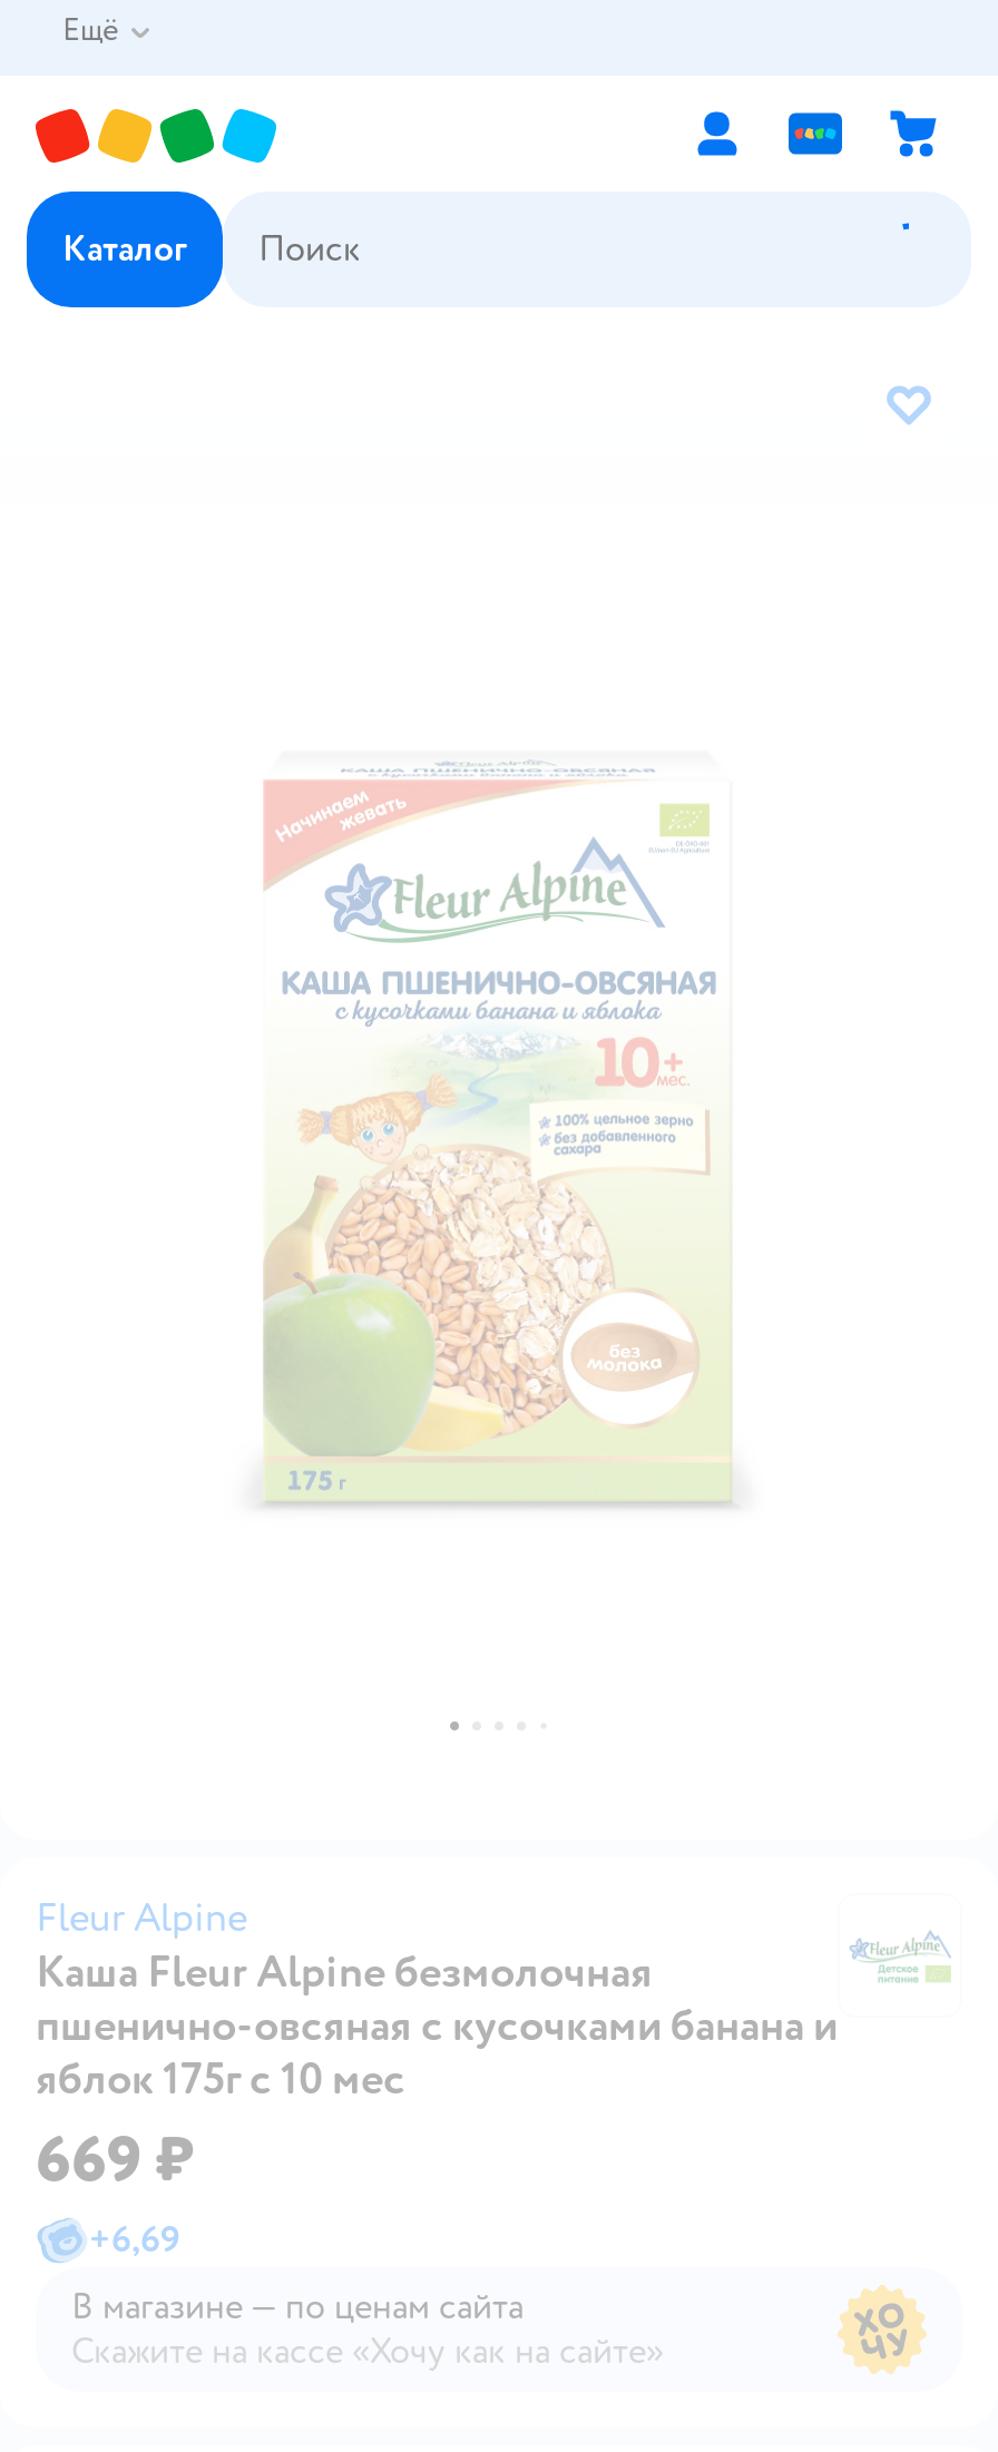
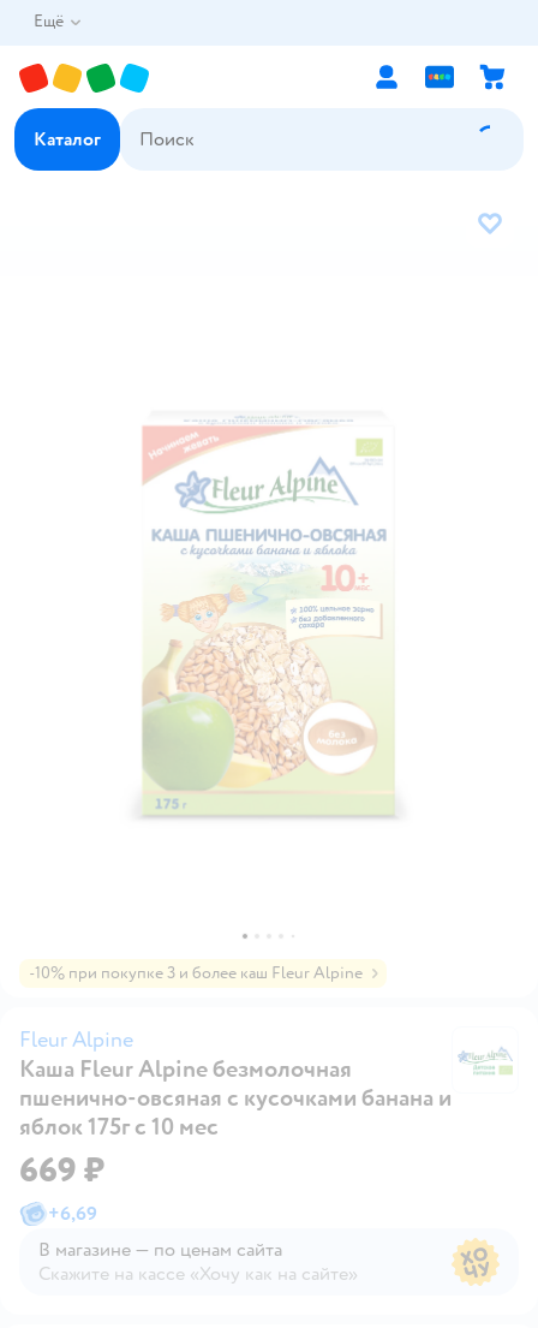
+ -10% при покупке 3 и более каш Fleur Alpine
